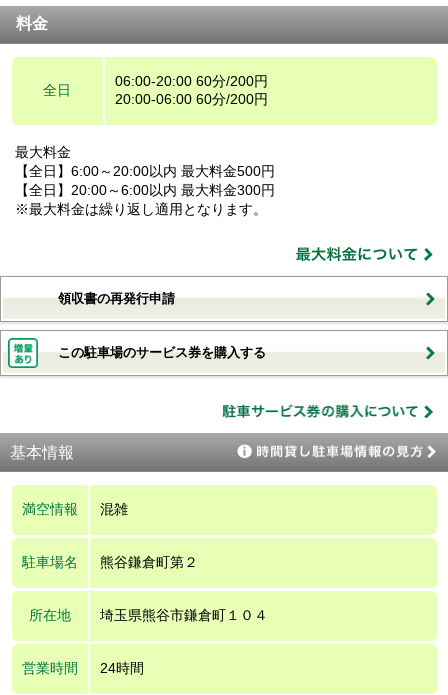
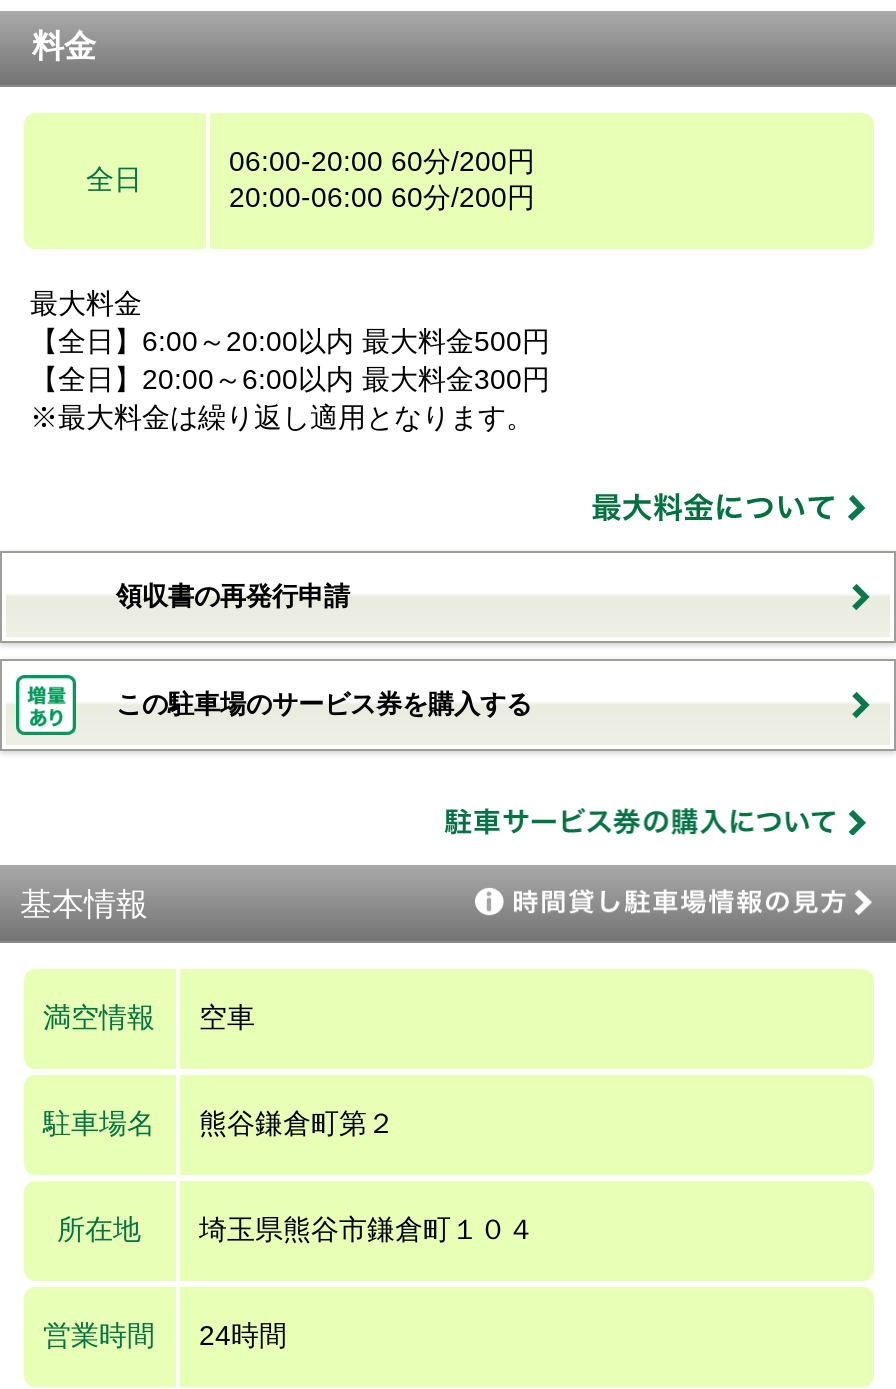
- 混雑
+ 空車
